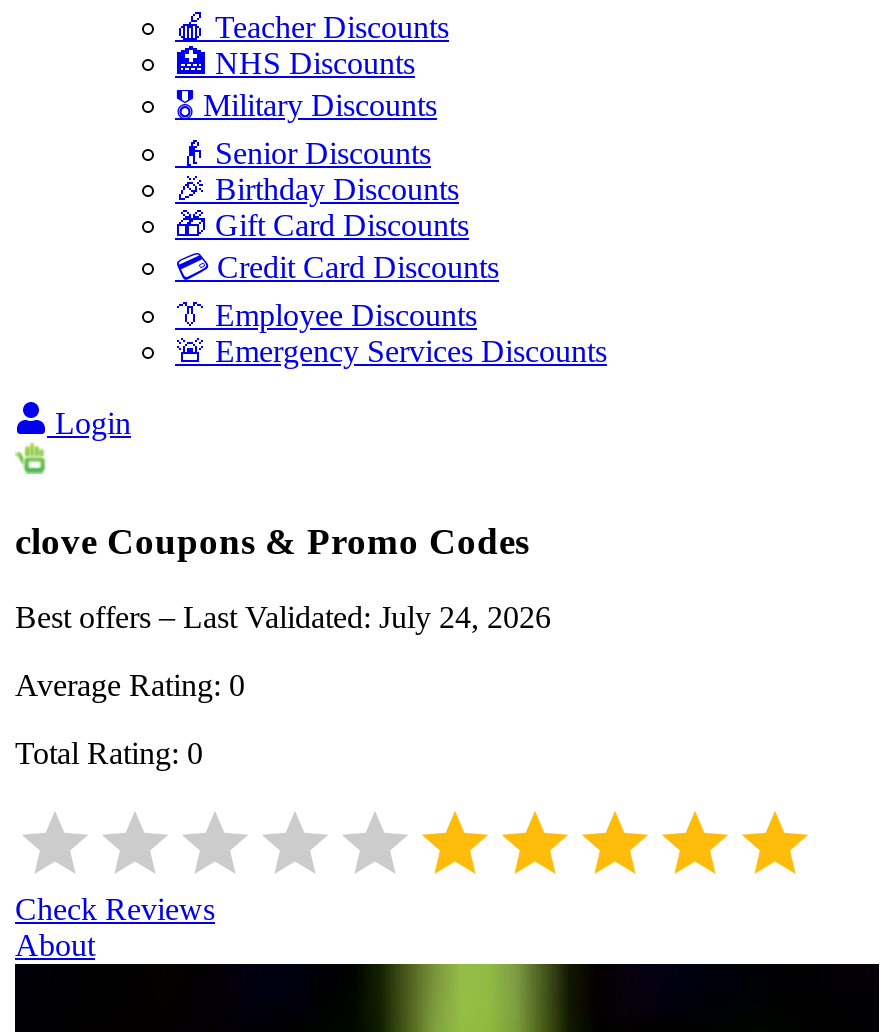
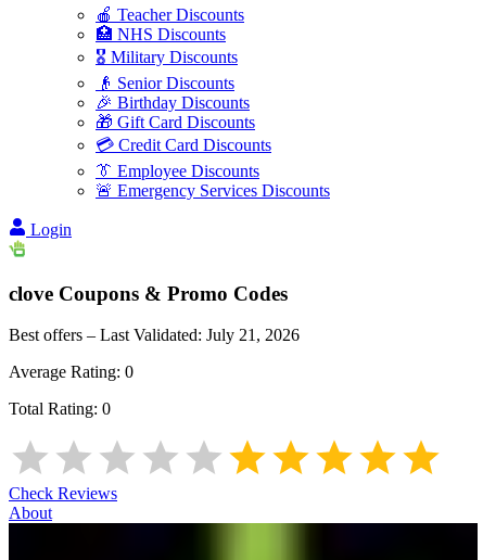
- Best offers – Last Validated: July 24, 2026
+ Best offers – Last Validated: July 21, 2026
